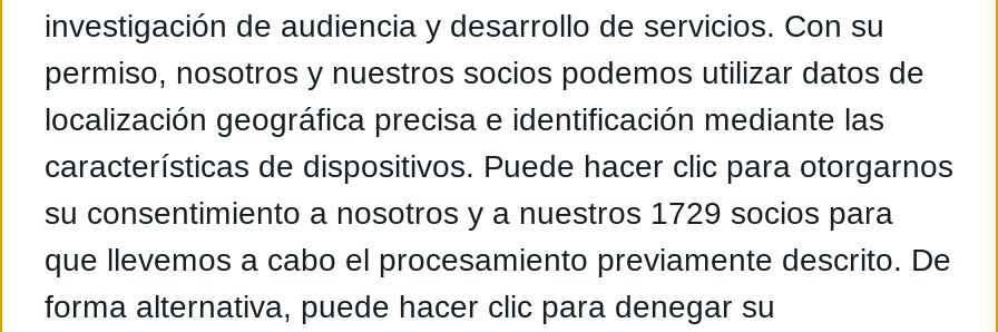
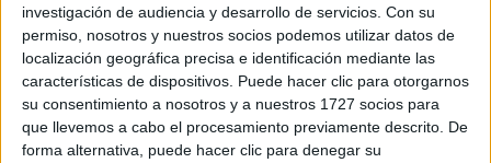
- su consentimiento a nosotros y a nuestros 1729 socios para
+ su consentimiento a nosotros y a nuestros 1727 socios para
